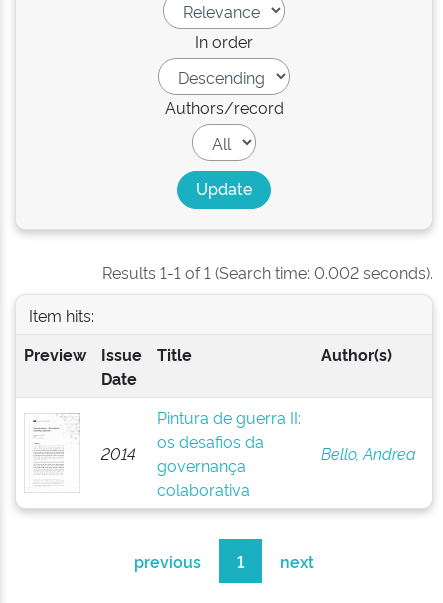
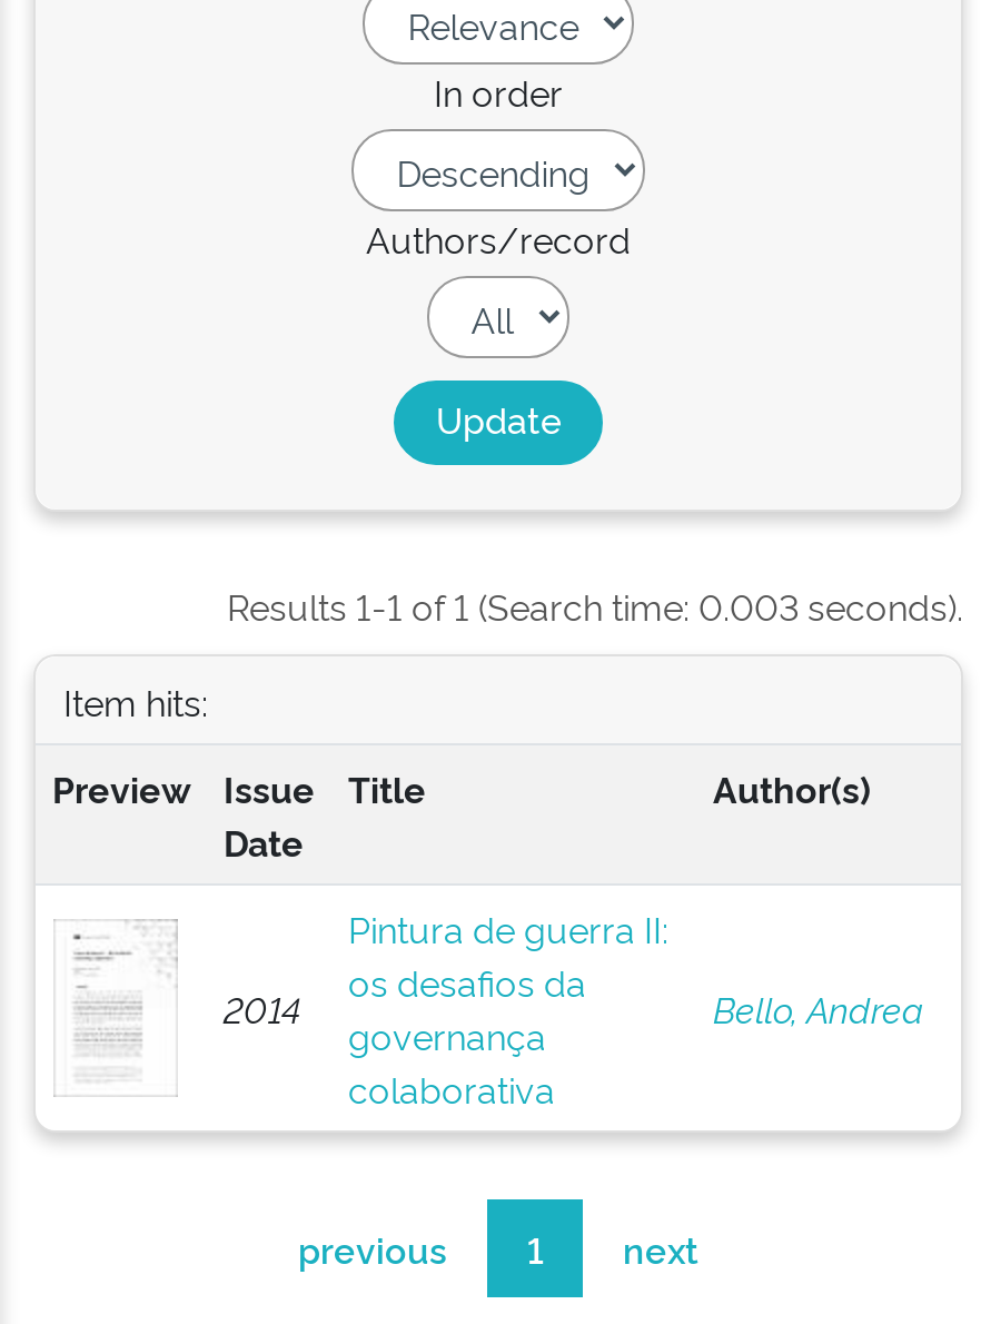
- Results 1-1 of 1 (Search time: 0.002 seconds).
+ Results 1-1 of 1 (Search time: 0.003 seconds).
